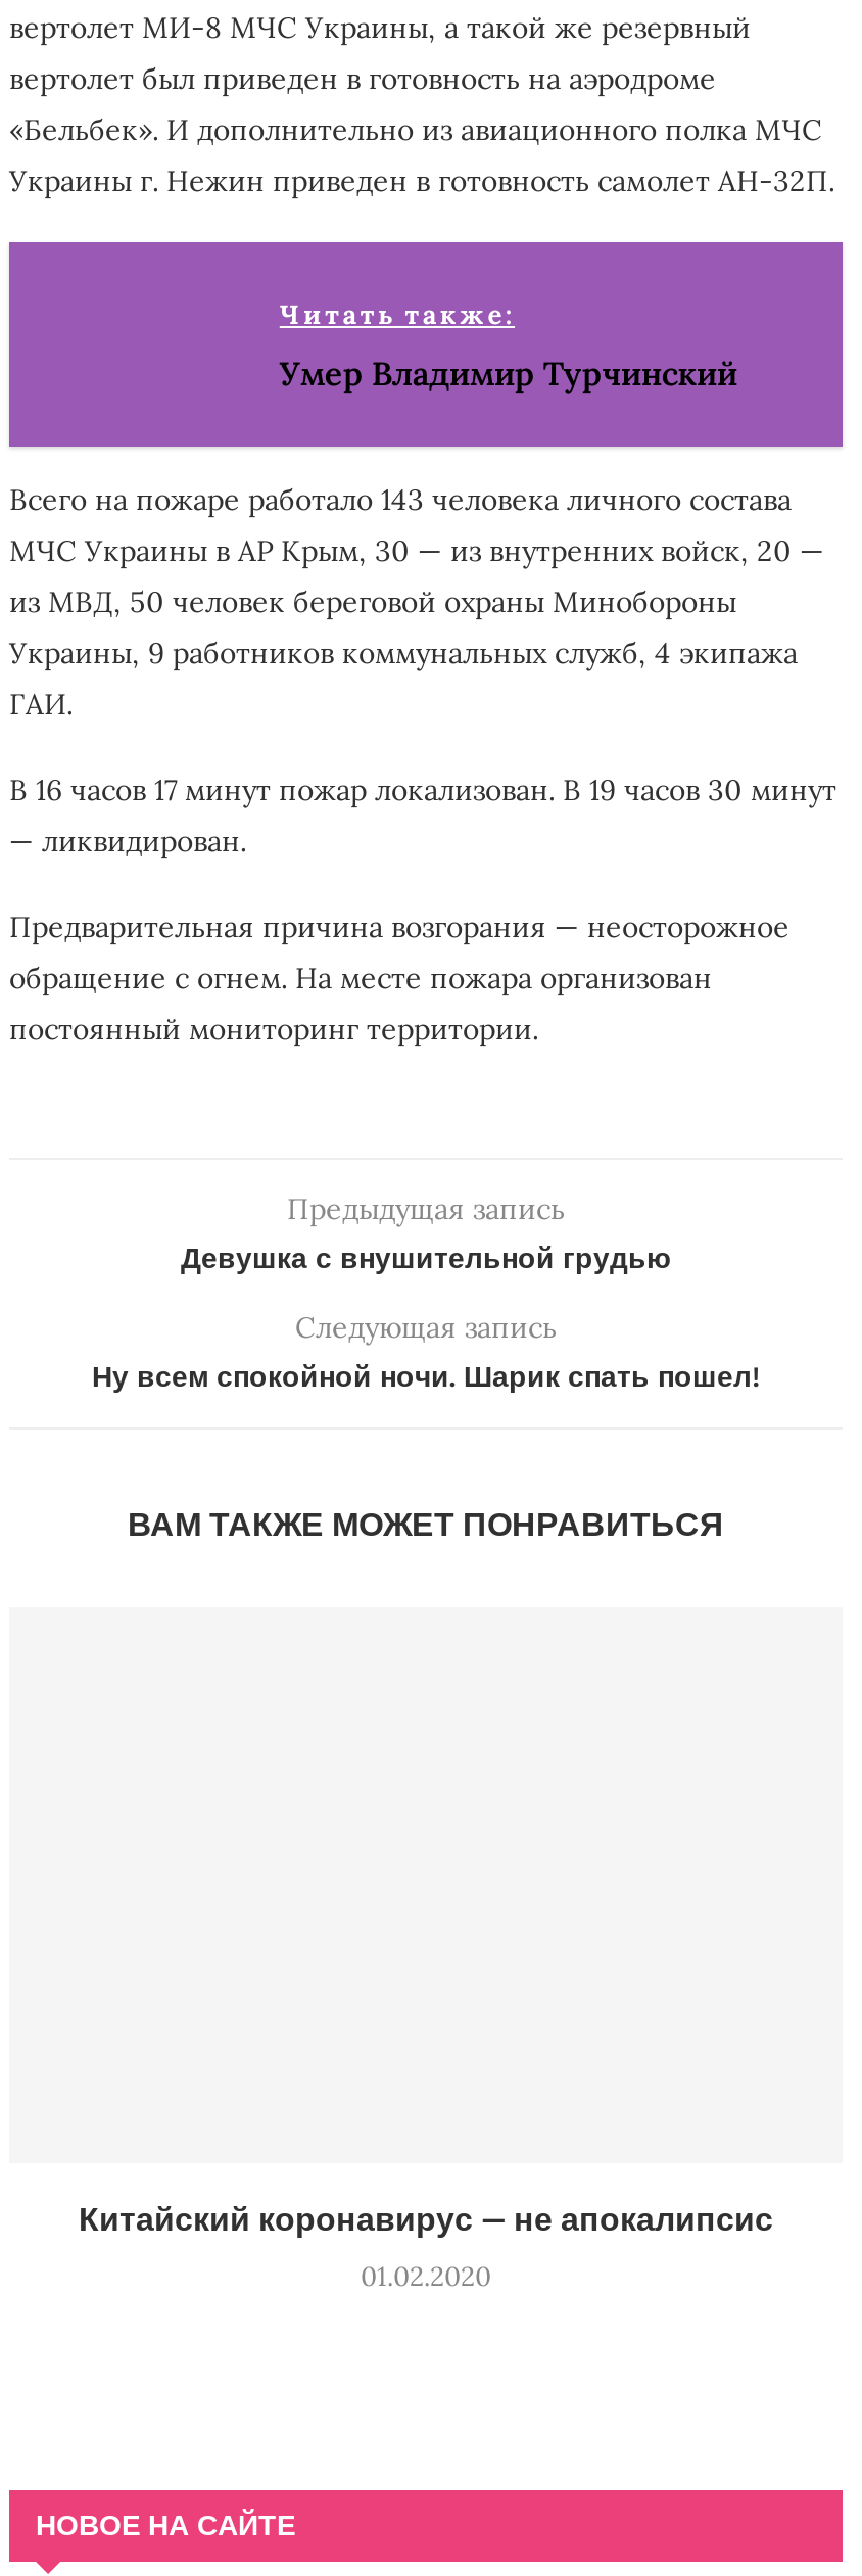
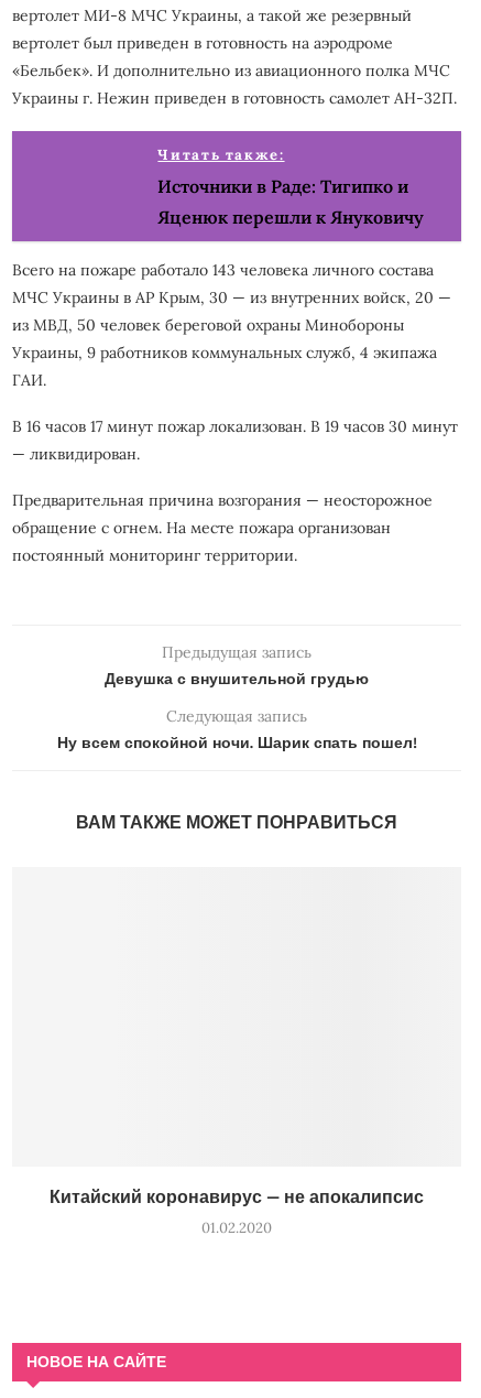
- Умер Владимир Турчинский
+ Источники в Раде: Тигипко и
+ Яценюк перешли к Януковичу
